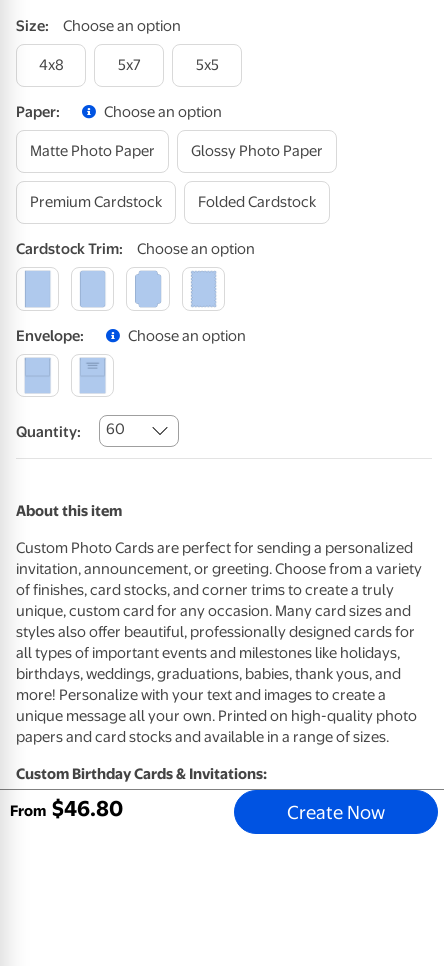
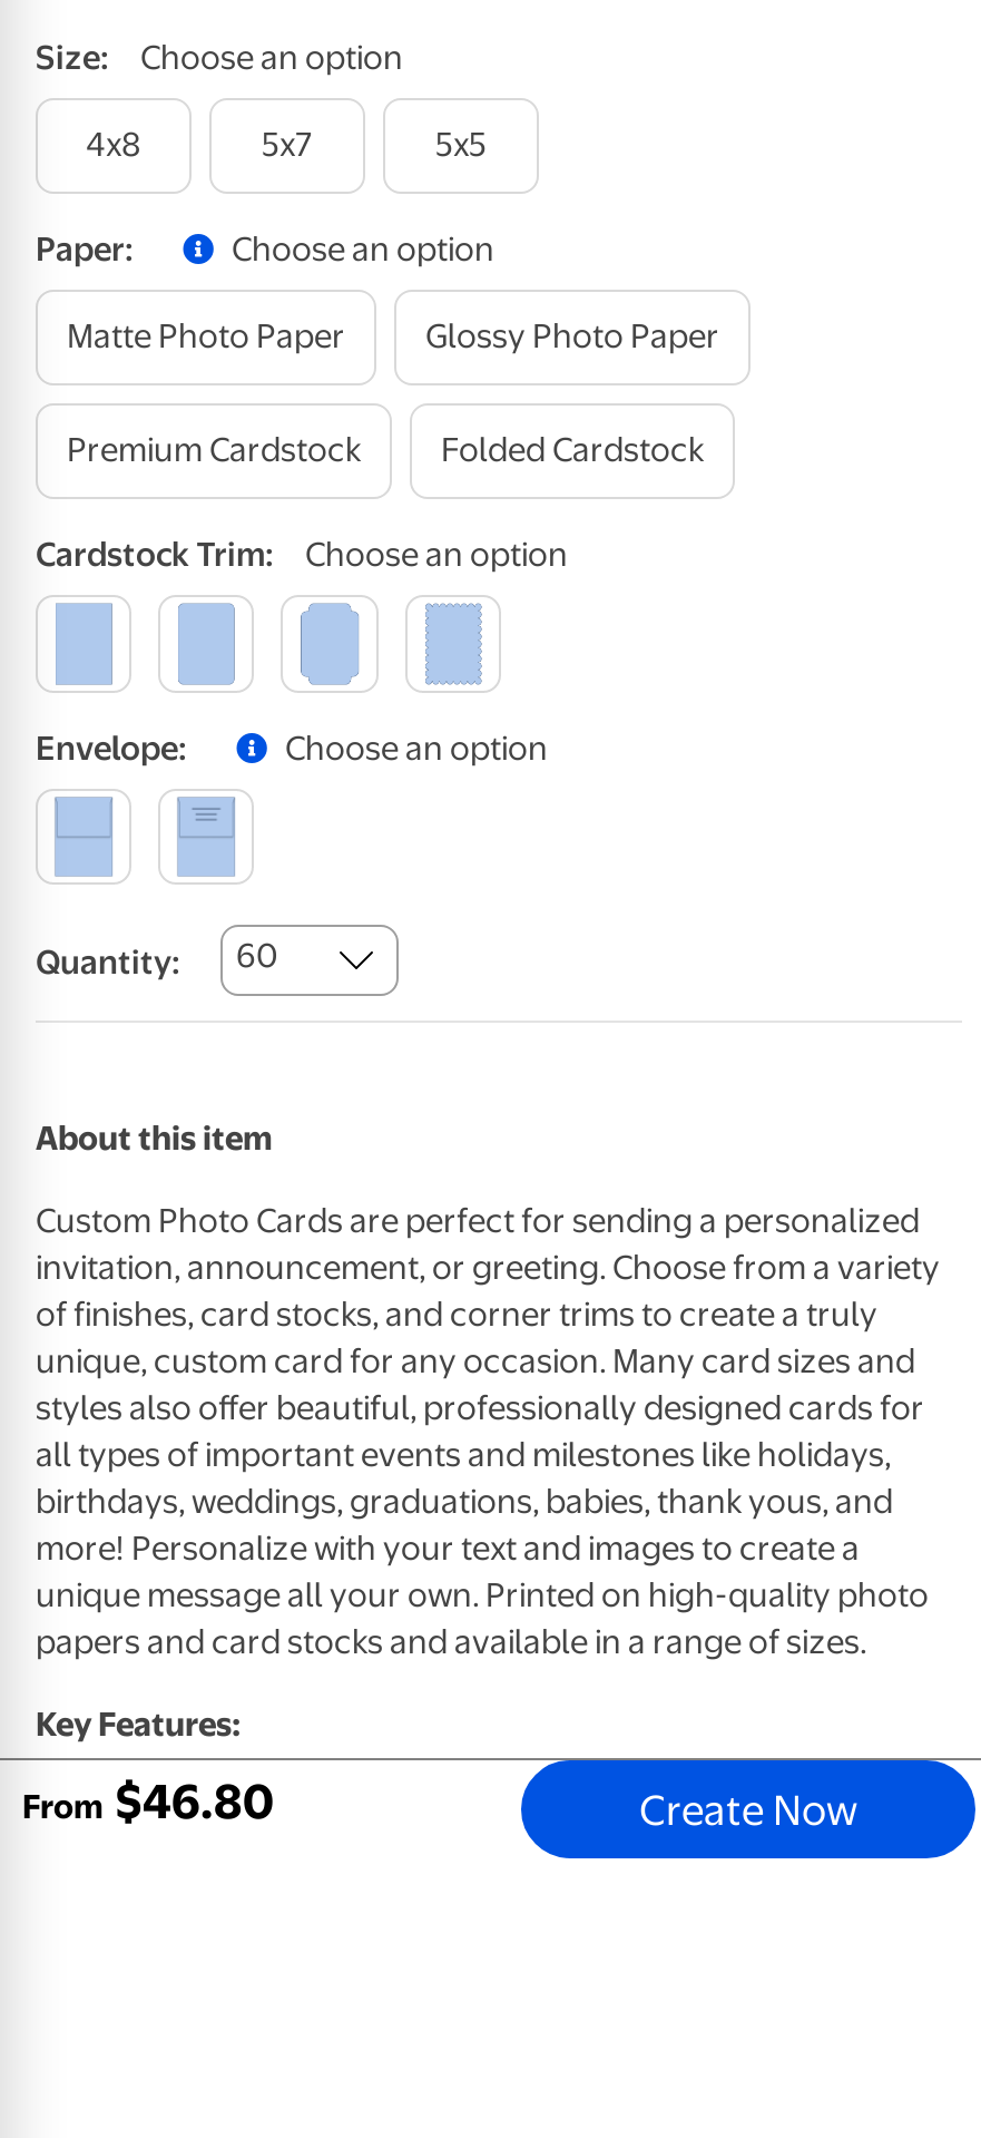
- Custom Birthday Cards & Invitations:
+ Key Features:
